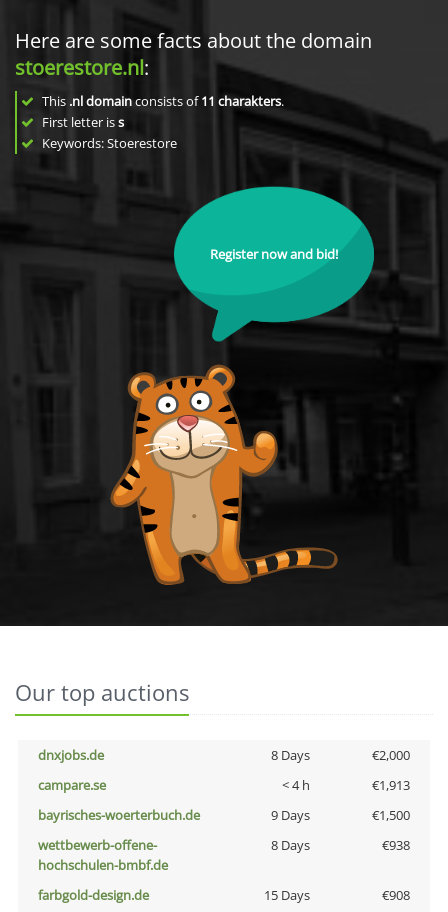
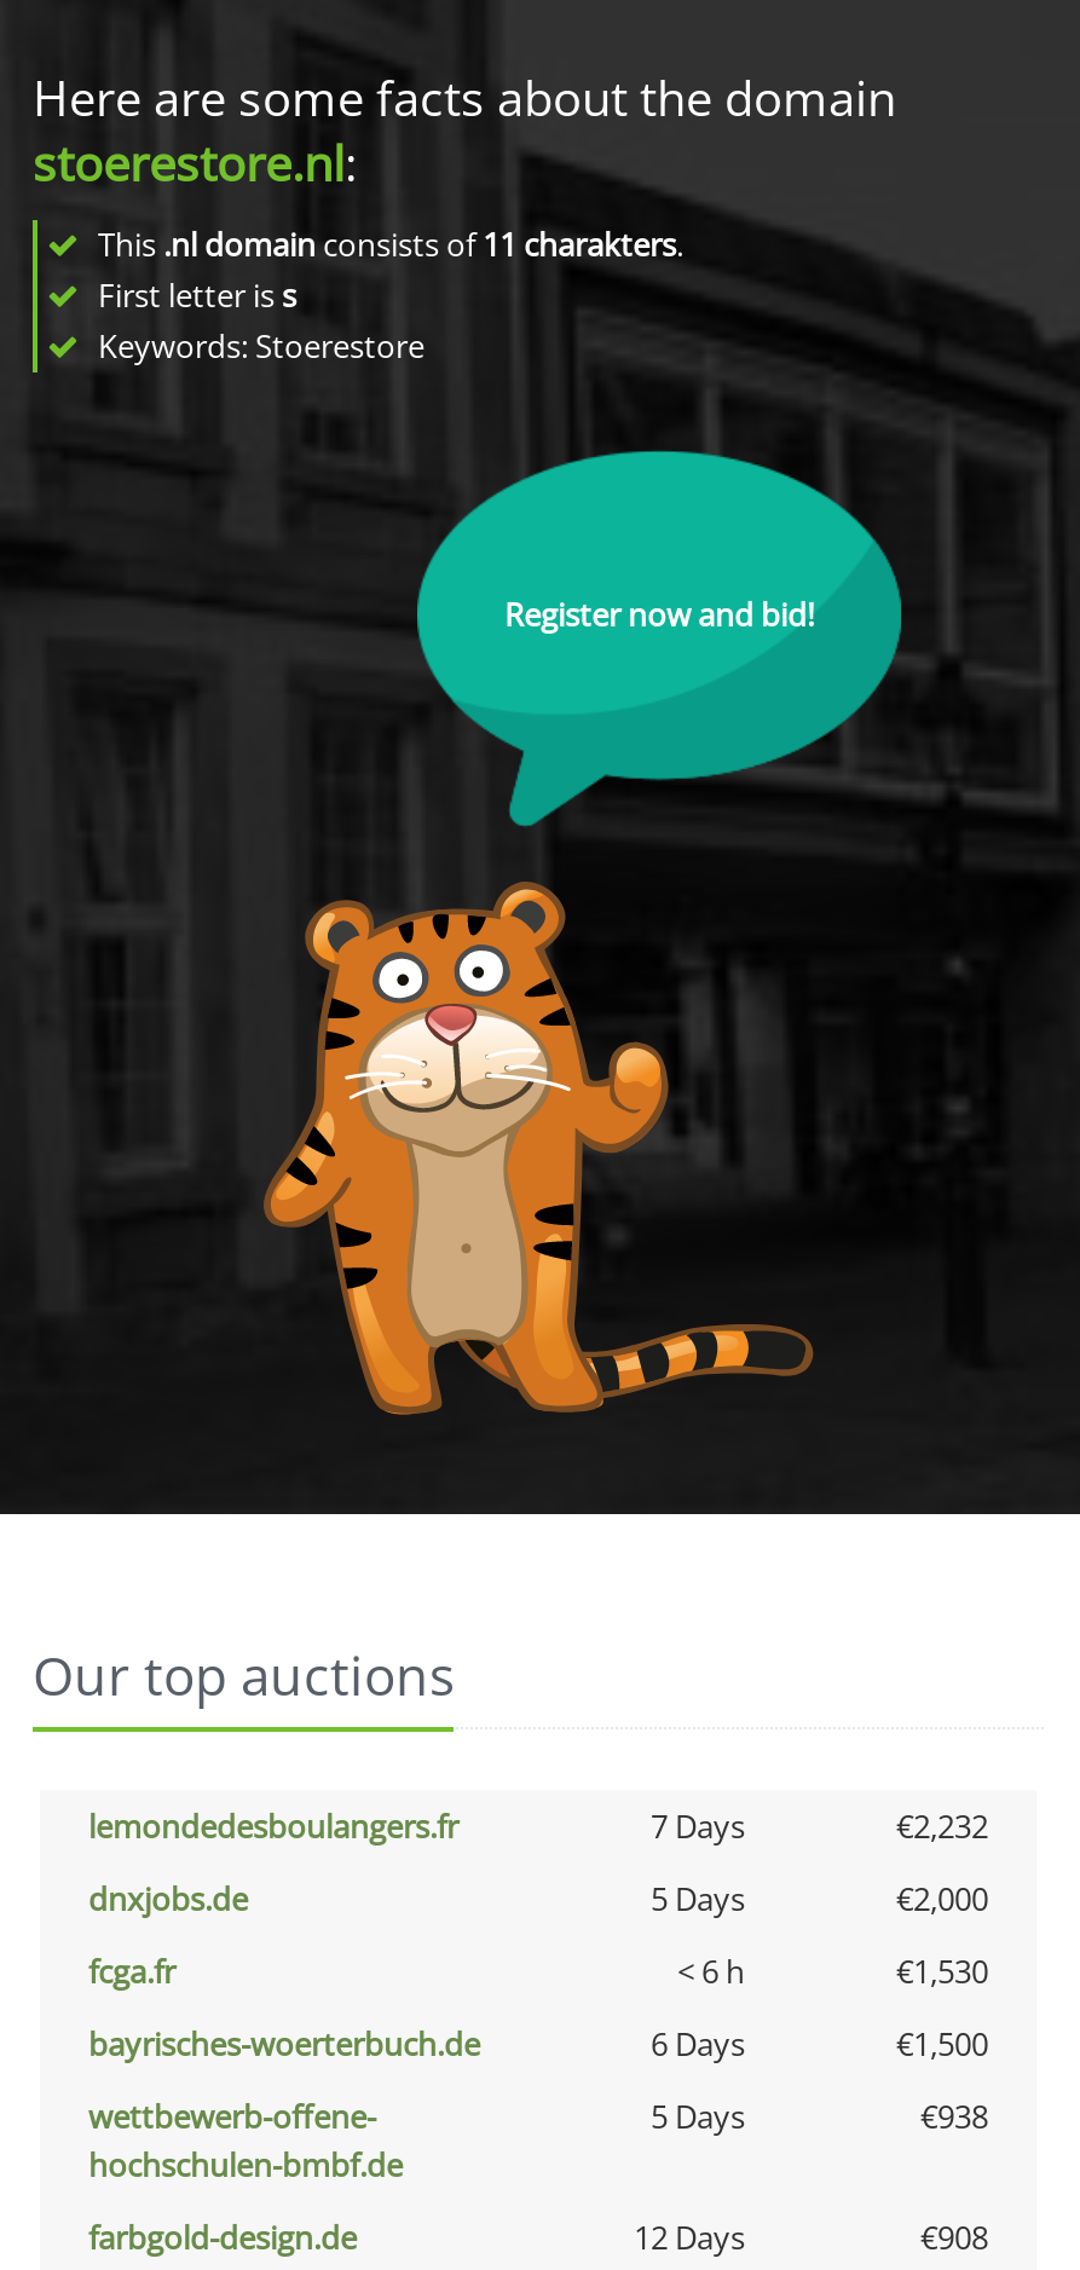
+ lemondedesboulangers.fr
+ 7 Days
+ €2,232

- 8 Days
+ 5 Days

- campare.se
- < 4 h
- €1,913
+ fcga.fr
+ < 6 h
+ €1,530

- 9 Days
+ 6 Days

- 8 Days
+ 5 Days

- 15 Days
+ 12 Days
